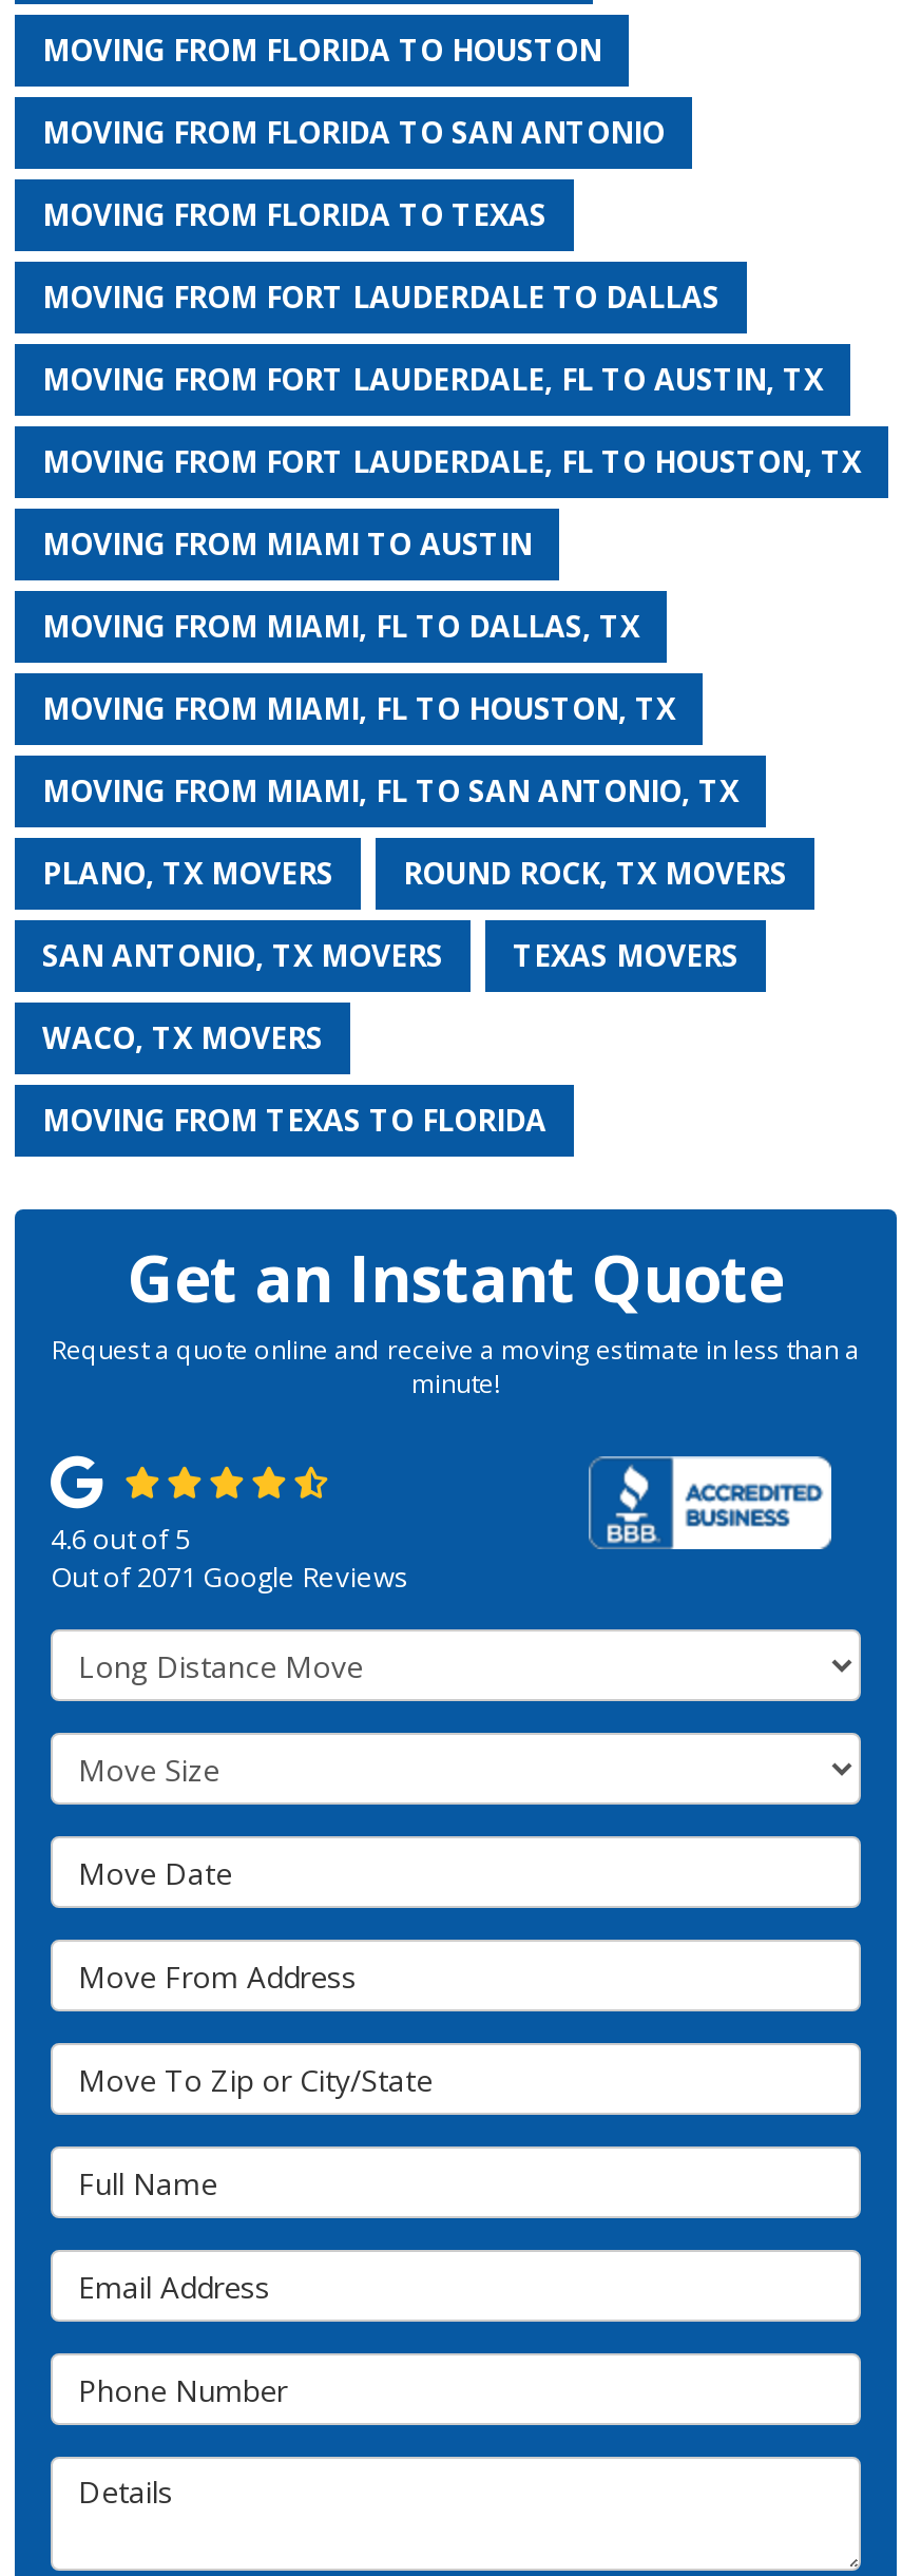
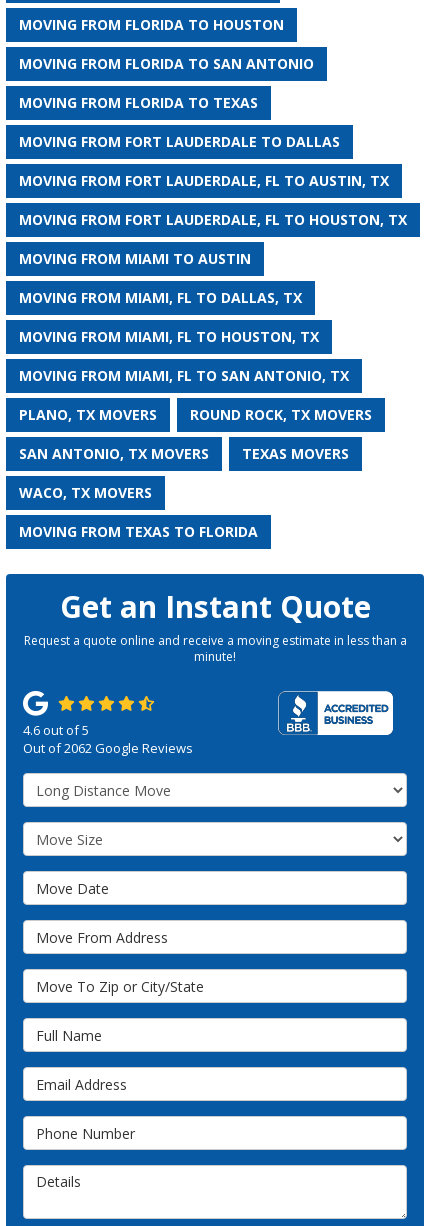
- Out of 2071 Google Reviews
+ Out of 2062 Google Reviews
